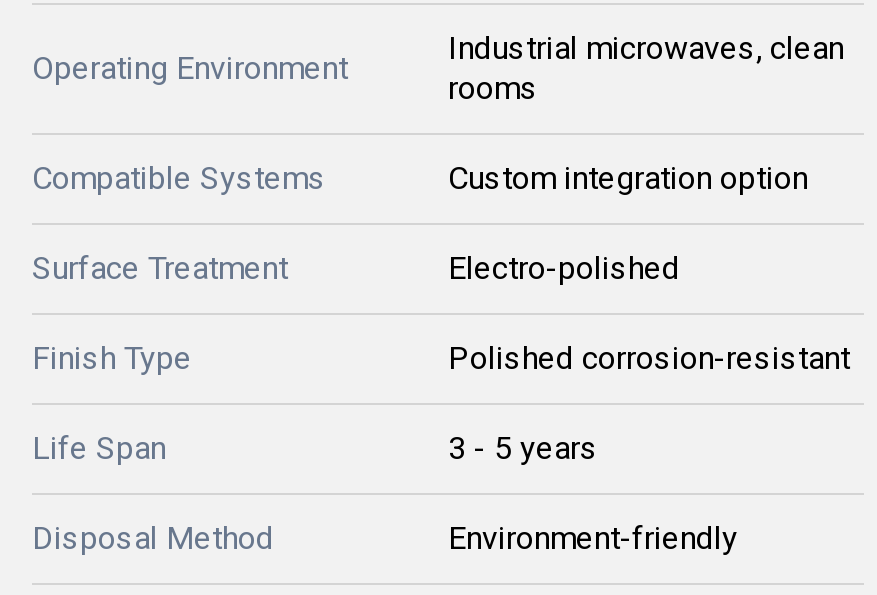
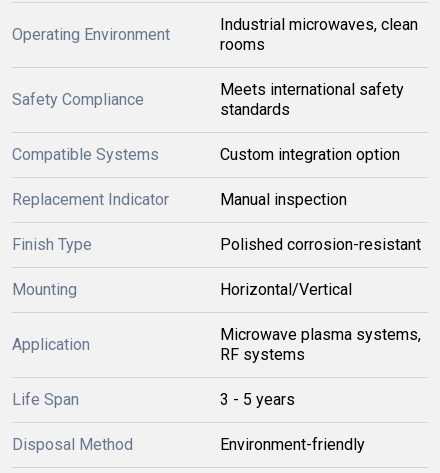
+ Safety Compliance

+ Meets international safety
+ standards

- Surface Treatment
- Electro-polished
+ Replacement Indicator
+ Manual inspection

+ Mounting
+ Horizontal/Vertical
+ Application

+ Microwave plasma systems,
+ RF systems
